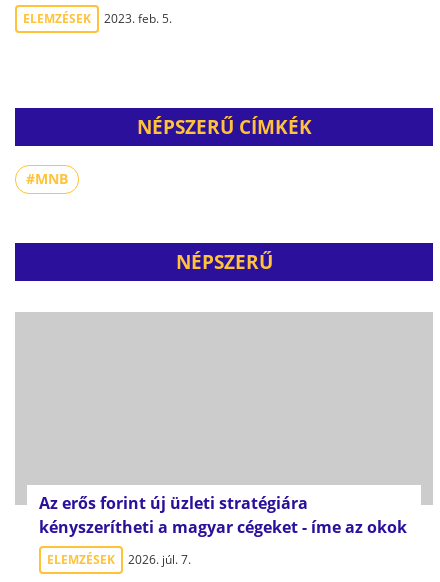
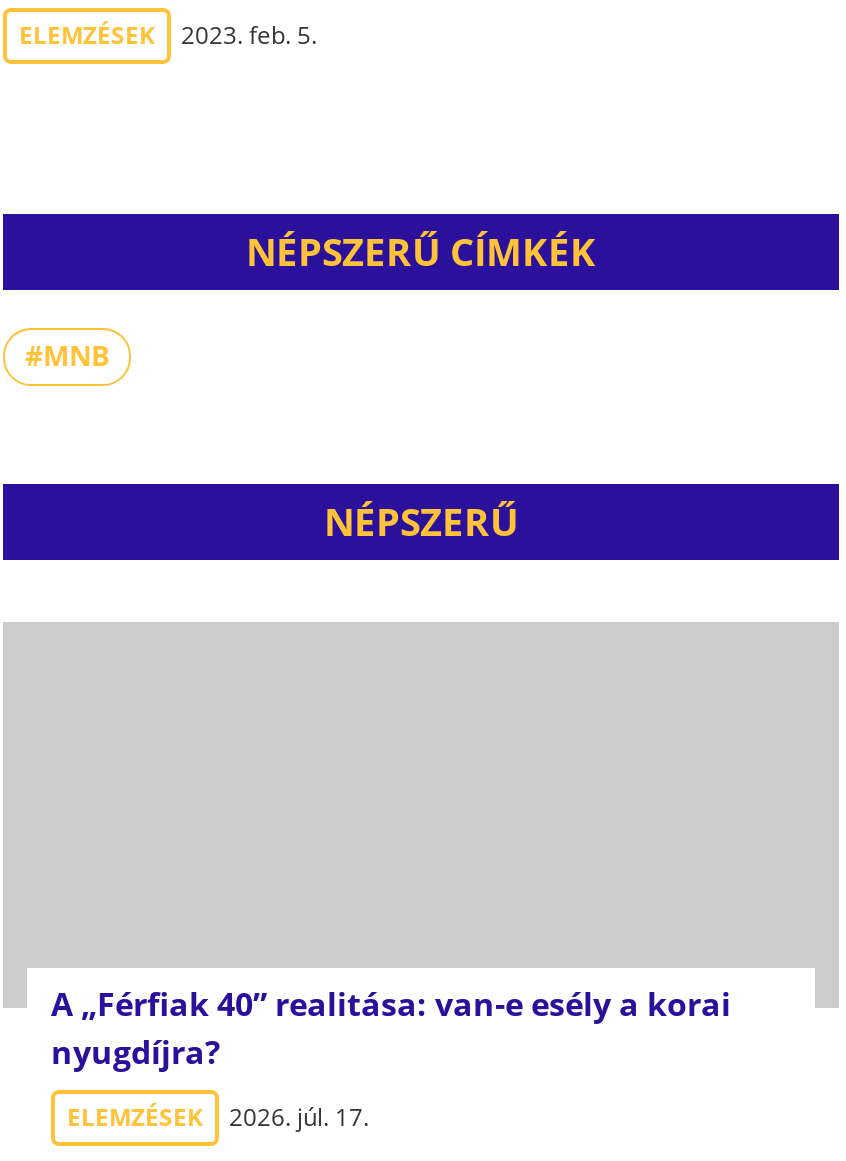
- Az erős forint új üzleti stratégiára
- kényszerítheti a magyar cégeket - íme az okok
+ A „Férfiak 40” realitása: van-e esély a korai
+ nyugdíjra?

- ELEMZÉSEK 2026. júl. 7.
+ ELEMZÉSEK 2026. júl. 17.
